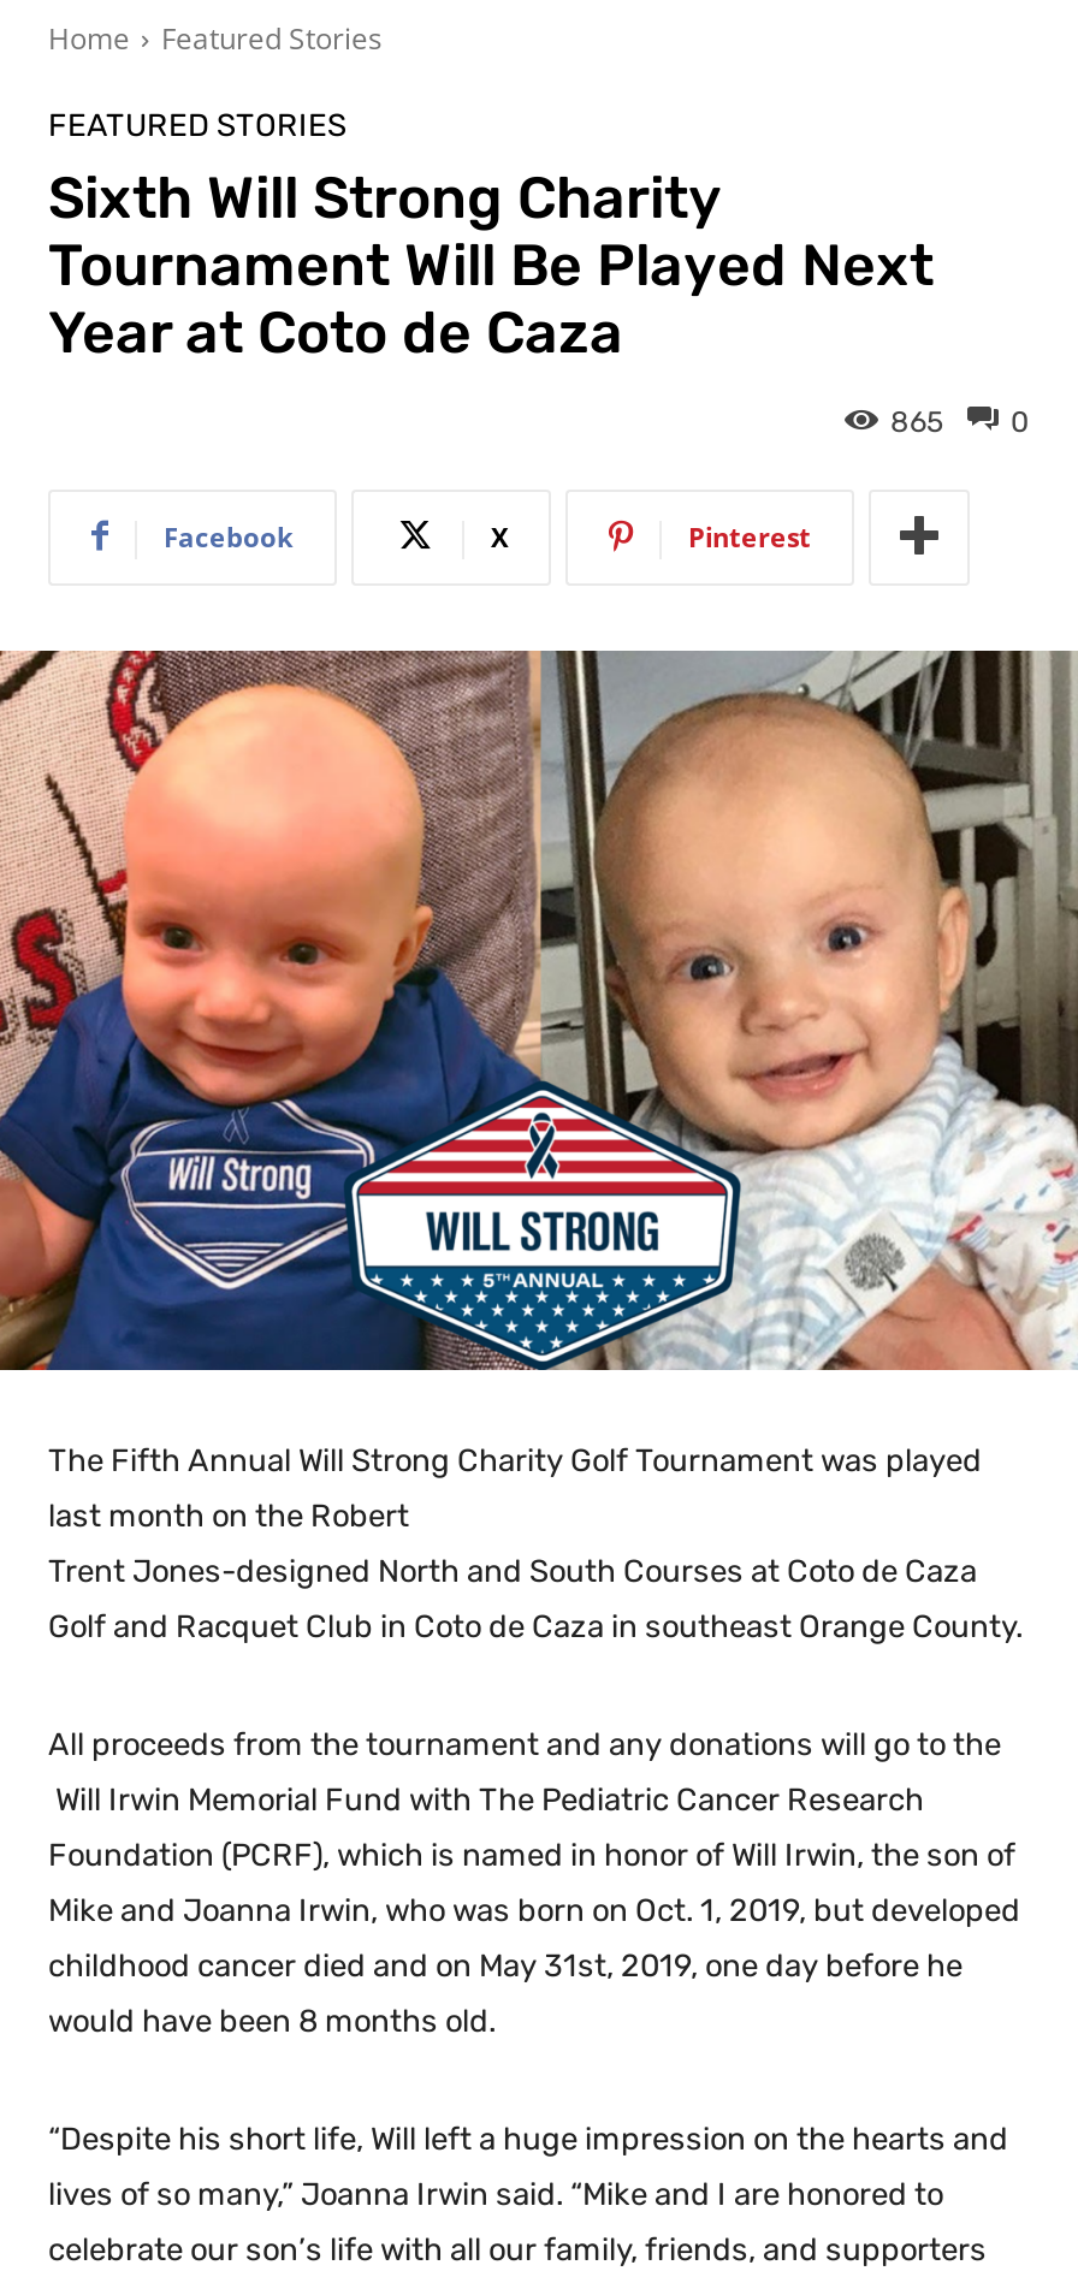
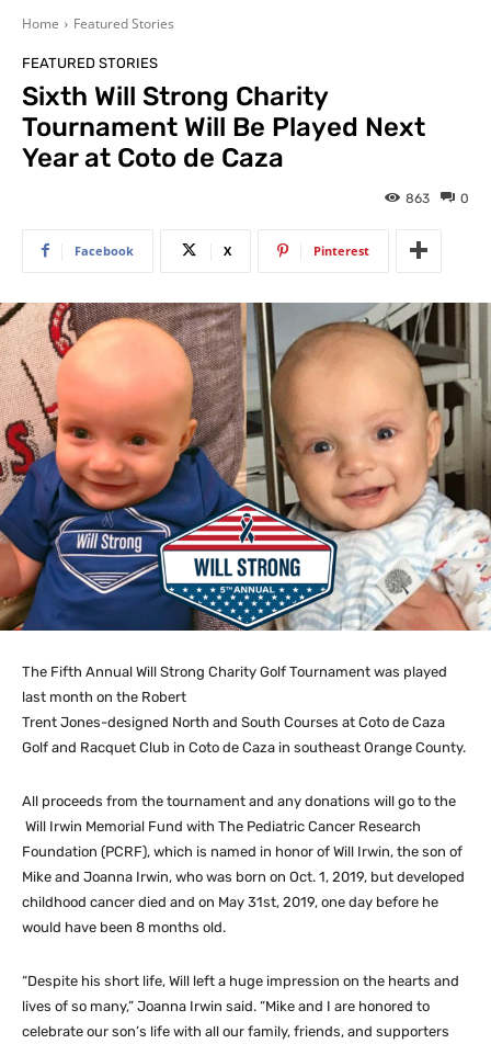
- 865 0
+ 863 0
